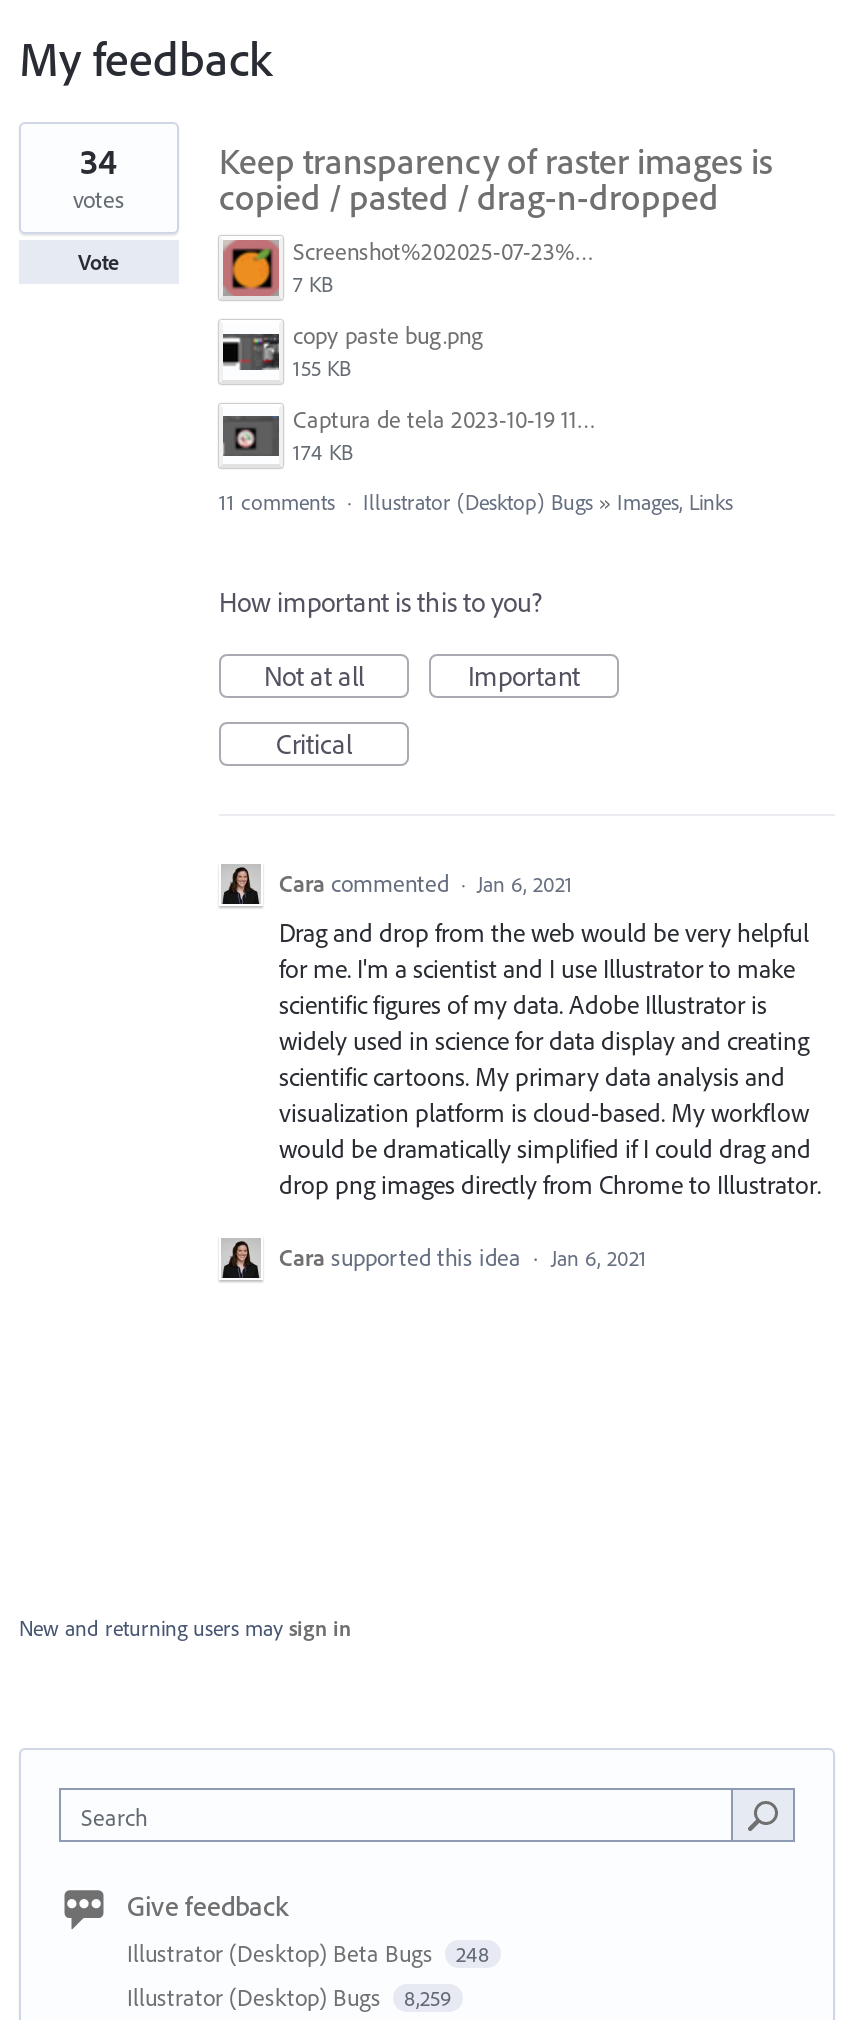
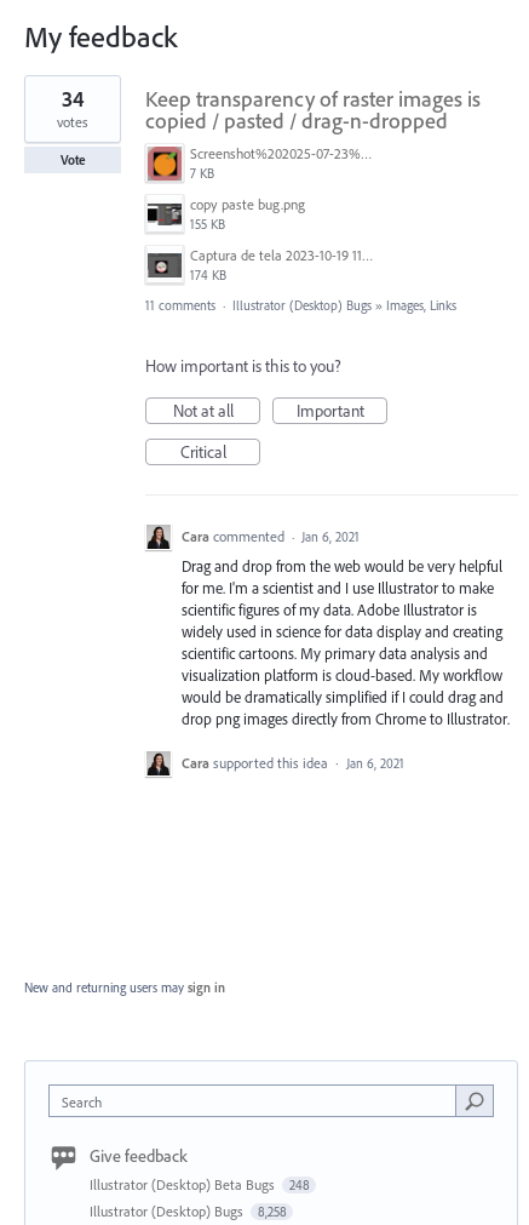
- Illustrator (Desktop) Bugs 8,259
+ Illustrator (Desktop) Bugs 8,258
